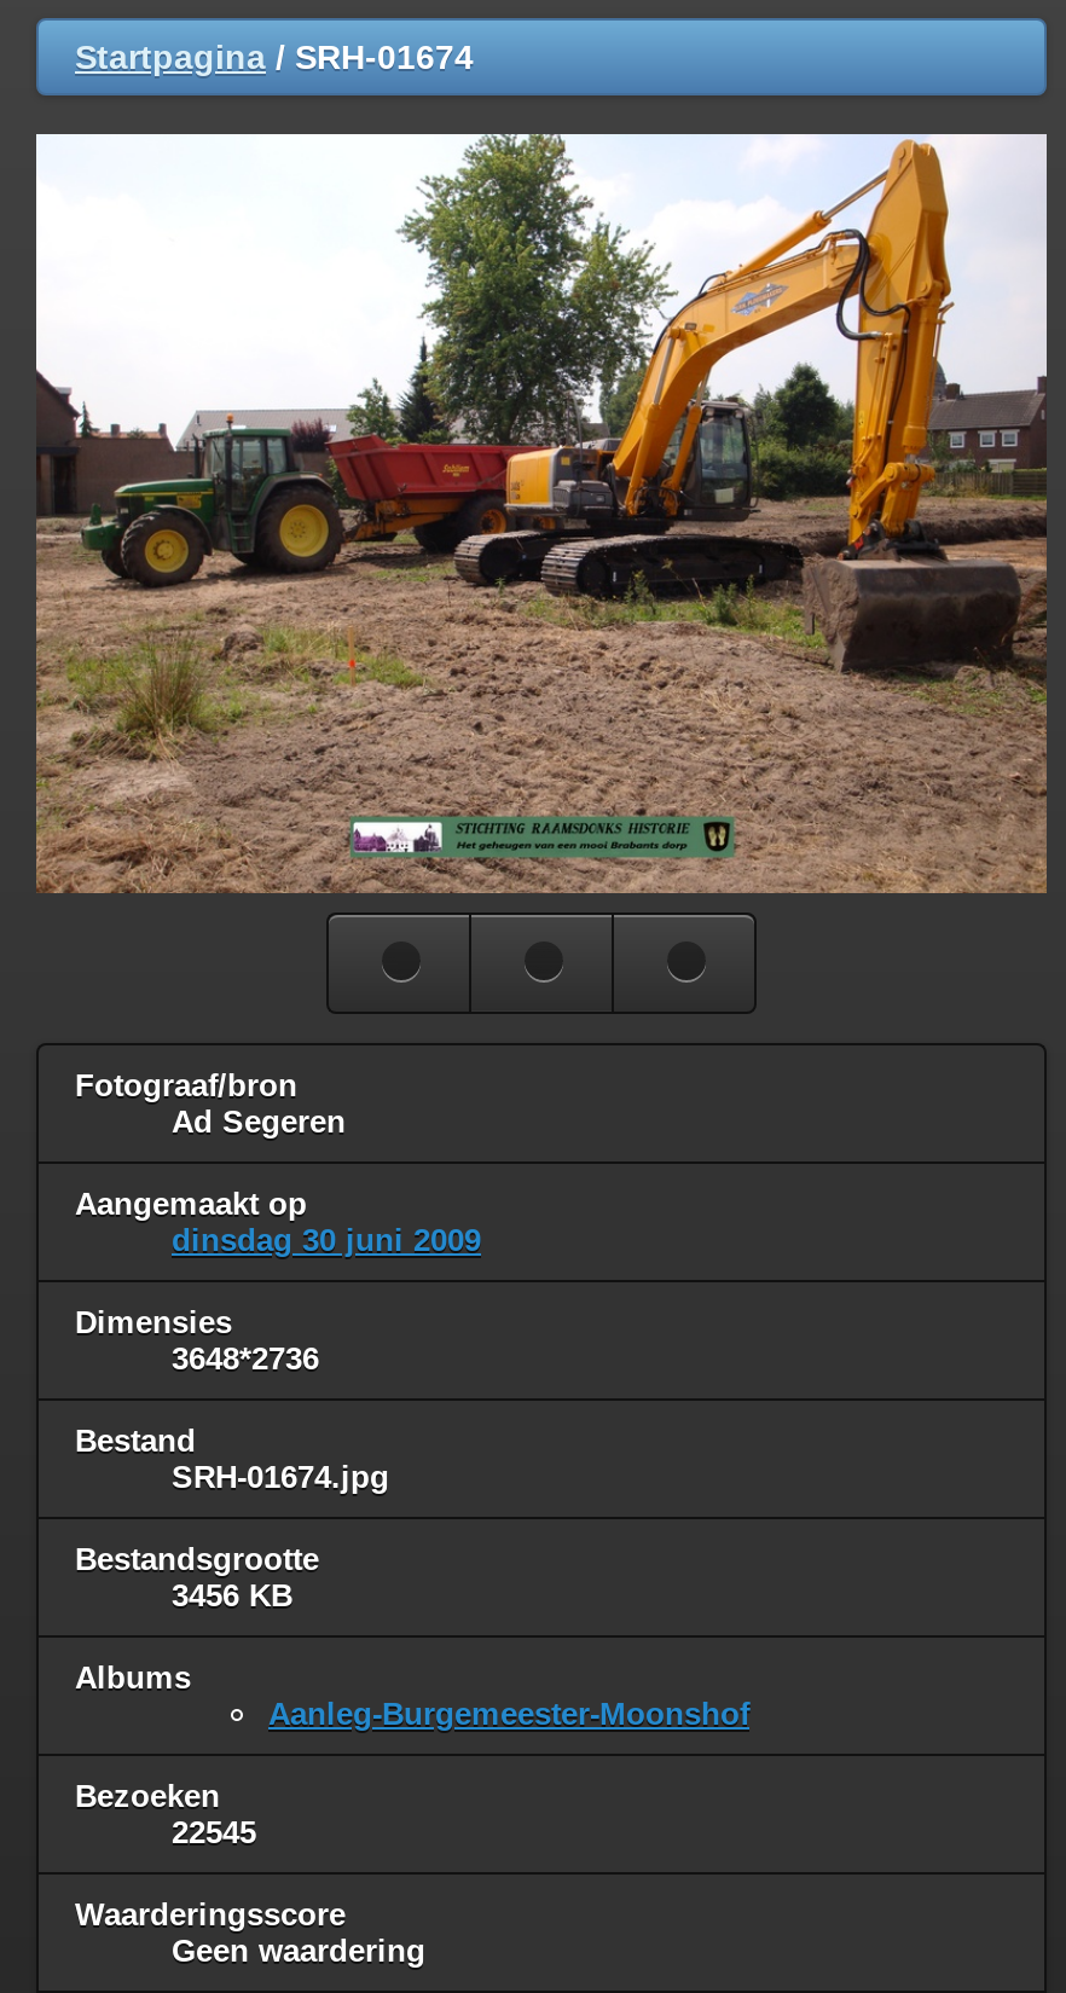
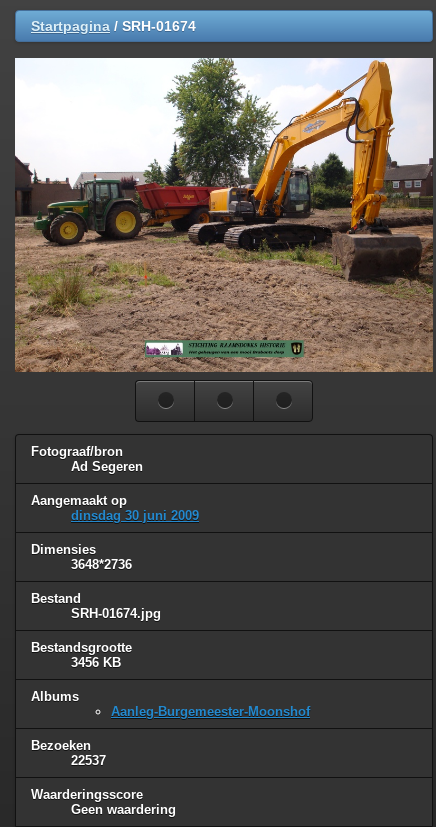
- 22545
+ 22537
